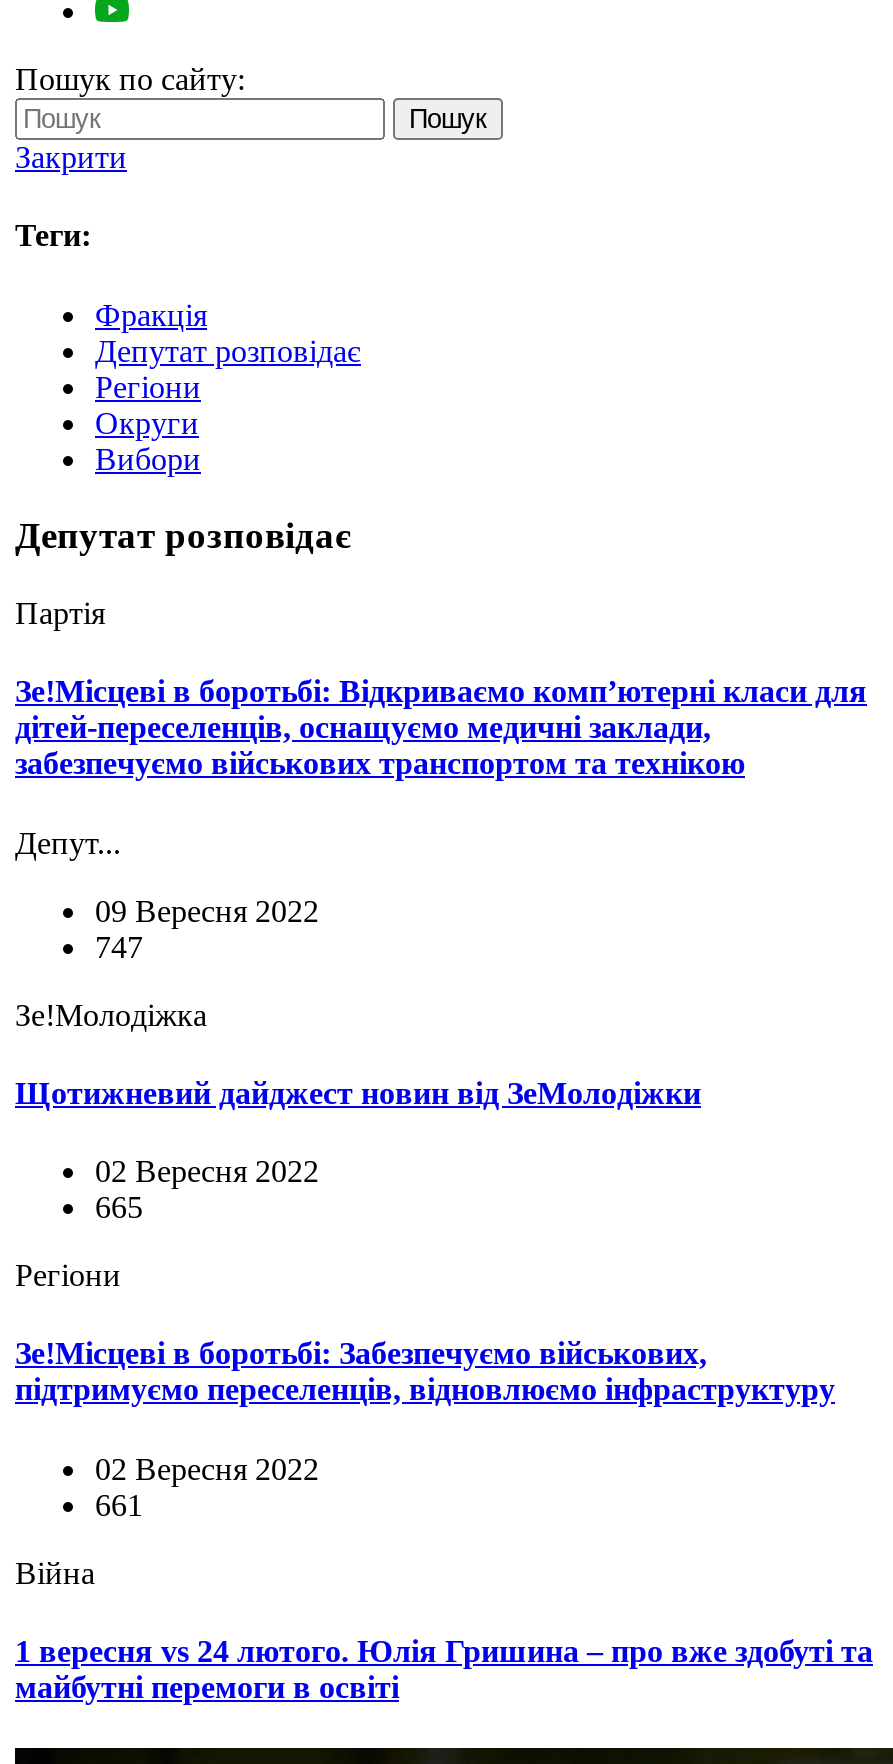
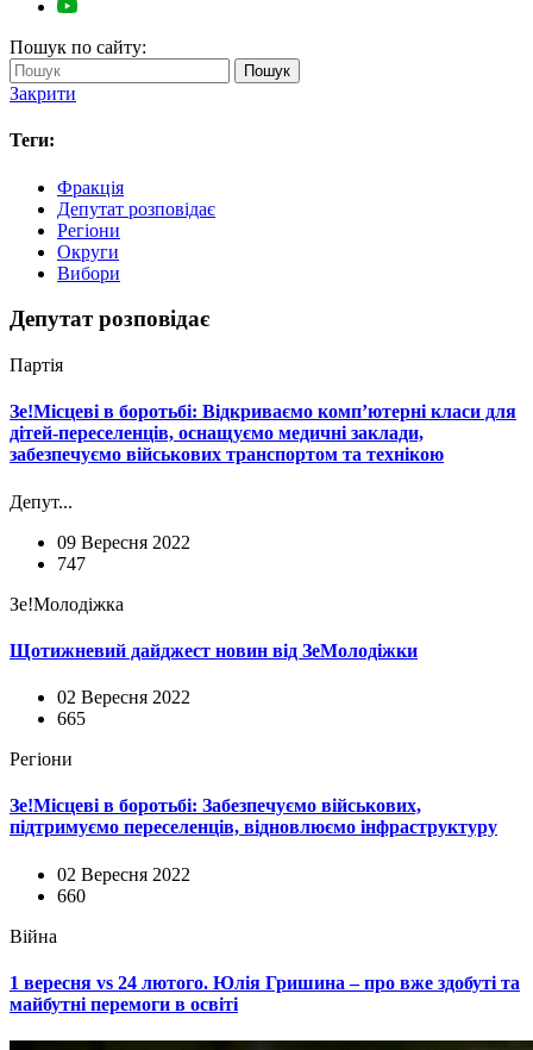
- 661
+ 660
